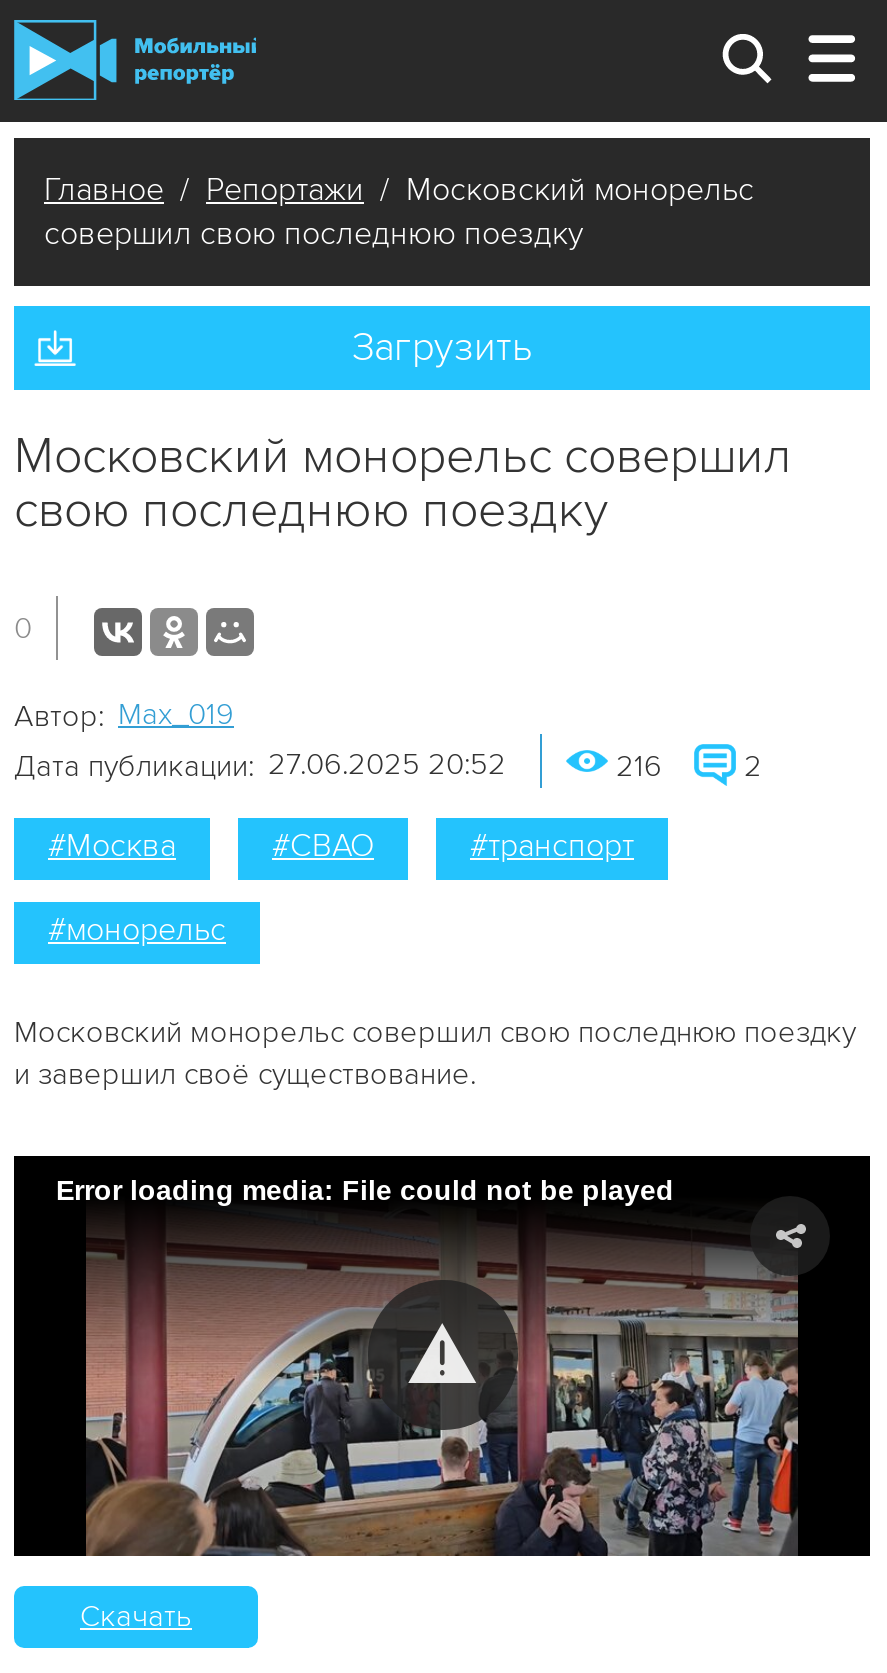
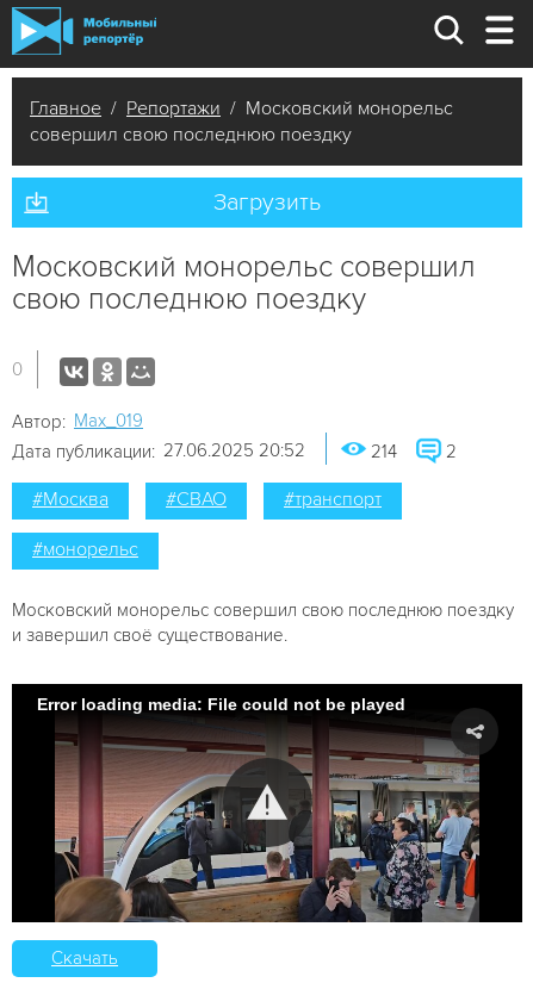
- 216
+ 214
